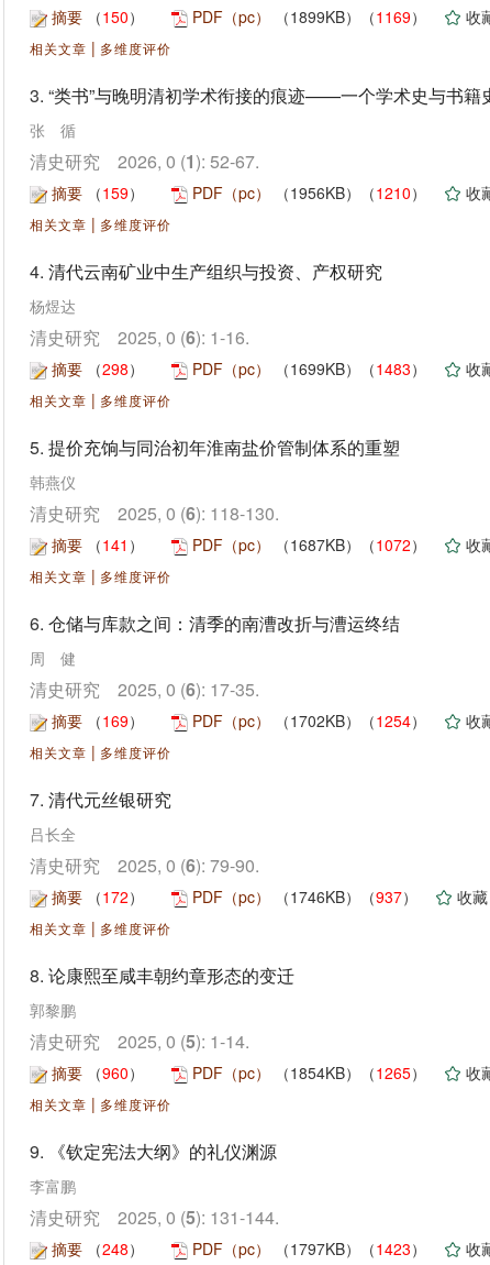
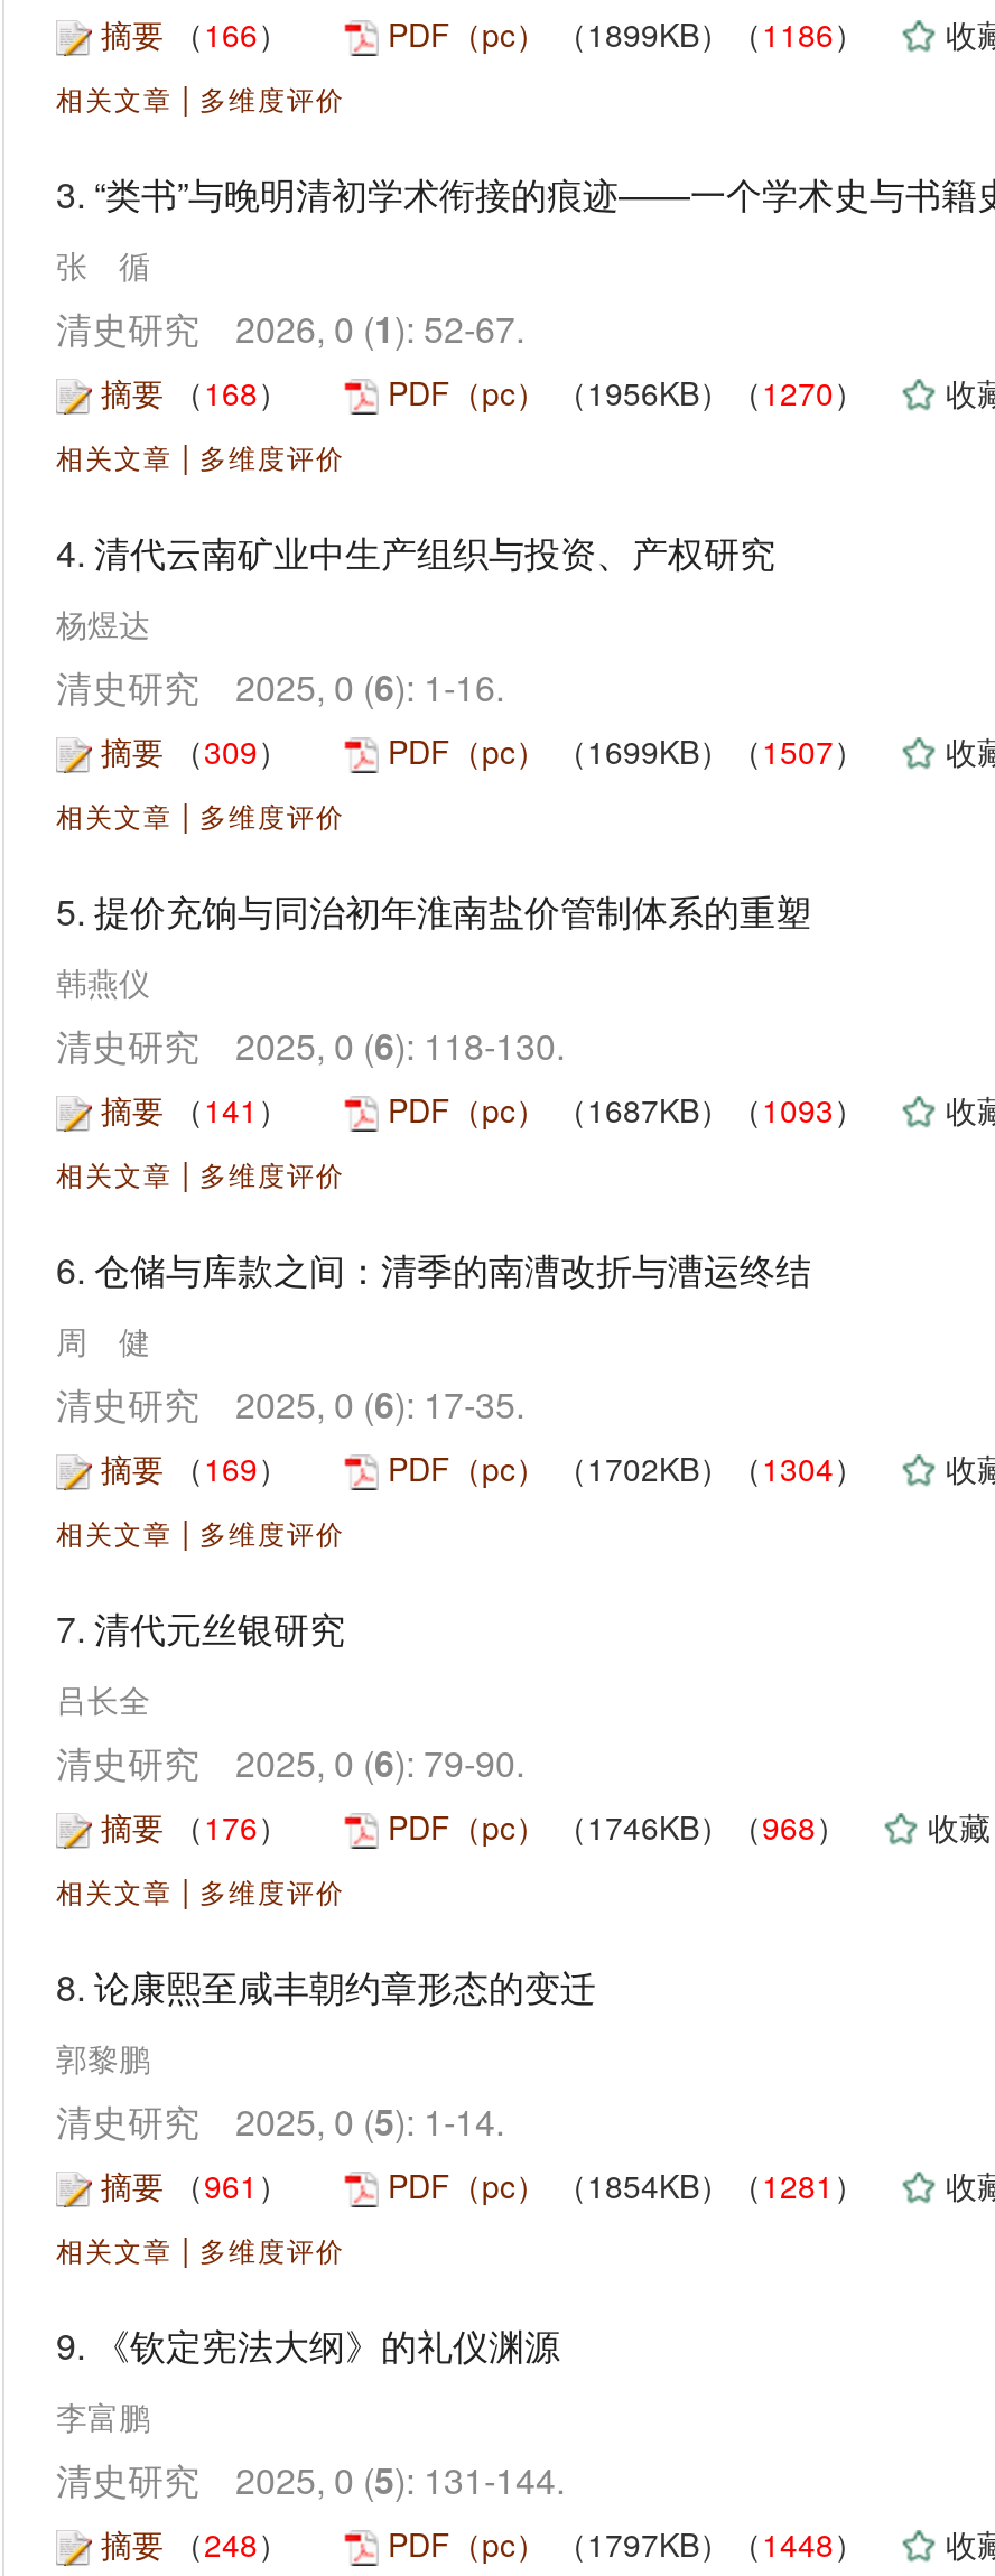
- 摘要（150）
+ 摘要（166）

- PDF（pc）（1899KB）（1169）
+ PDF（pc）（1899KB）（1186）

- 摘要（159）
+ 摘要（168）

- PDF（pc）（1956KB）（1210）
+ PDF（pc）（1956KB）（1270）

- 摘要（298）
+ 摘要（309）

- PDF（pc）（1699KB）（1483）
+ PDF（pc）（1699KB）（1507）

- PDF（pc）（1687KB）（1072）
+ PDF（pc）（1687KB）（1093）

- PDF（pc）（1702KB）（1254）
+ PDF（pc）（1702KB）（1304）

- 摘要（172）
+ 摘要（176）

- PDF（pc）（1746KB）（937）
+ PDF（pc）（1746KB）（968）

- 摘要（960）
+ 摘要（961）

- PDF（pc）（1854KB）（1265）
+ PDF（pc）（1854KB）（1281）

- PDF（pc）（1797KB）（1423）
+ PDF（pc）（1797KB）（1448）
